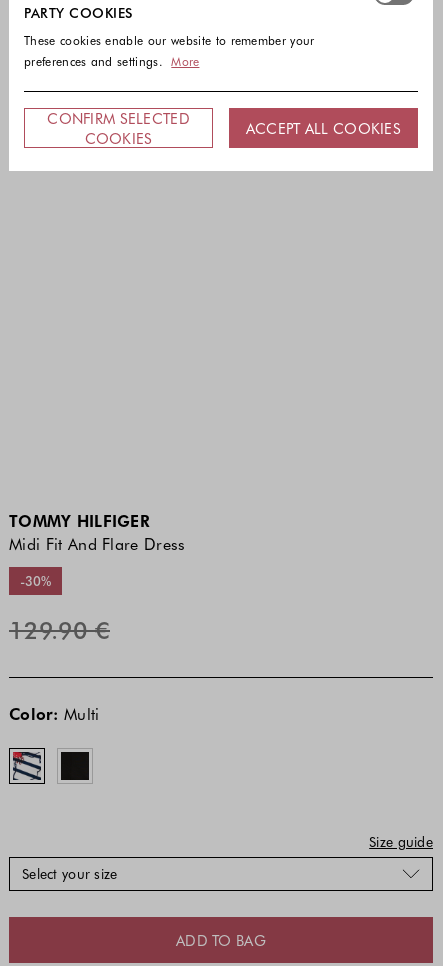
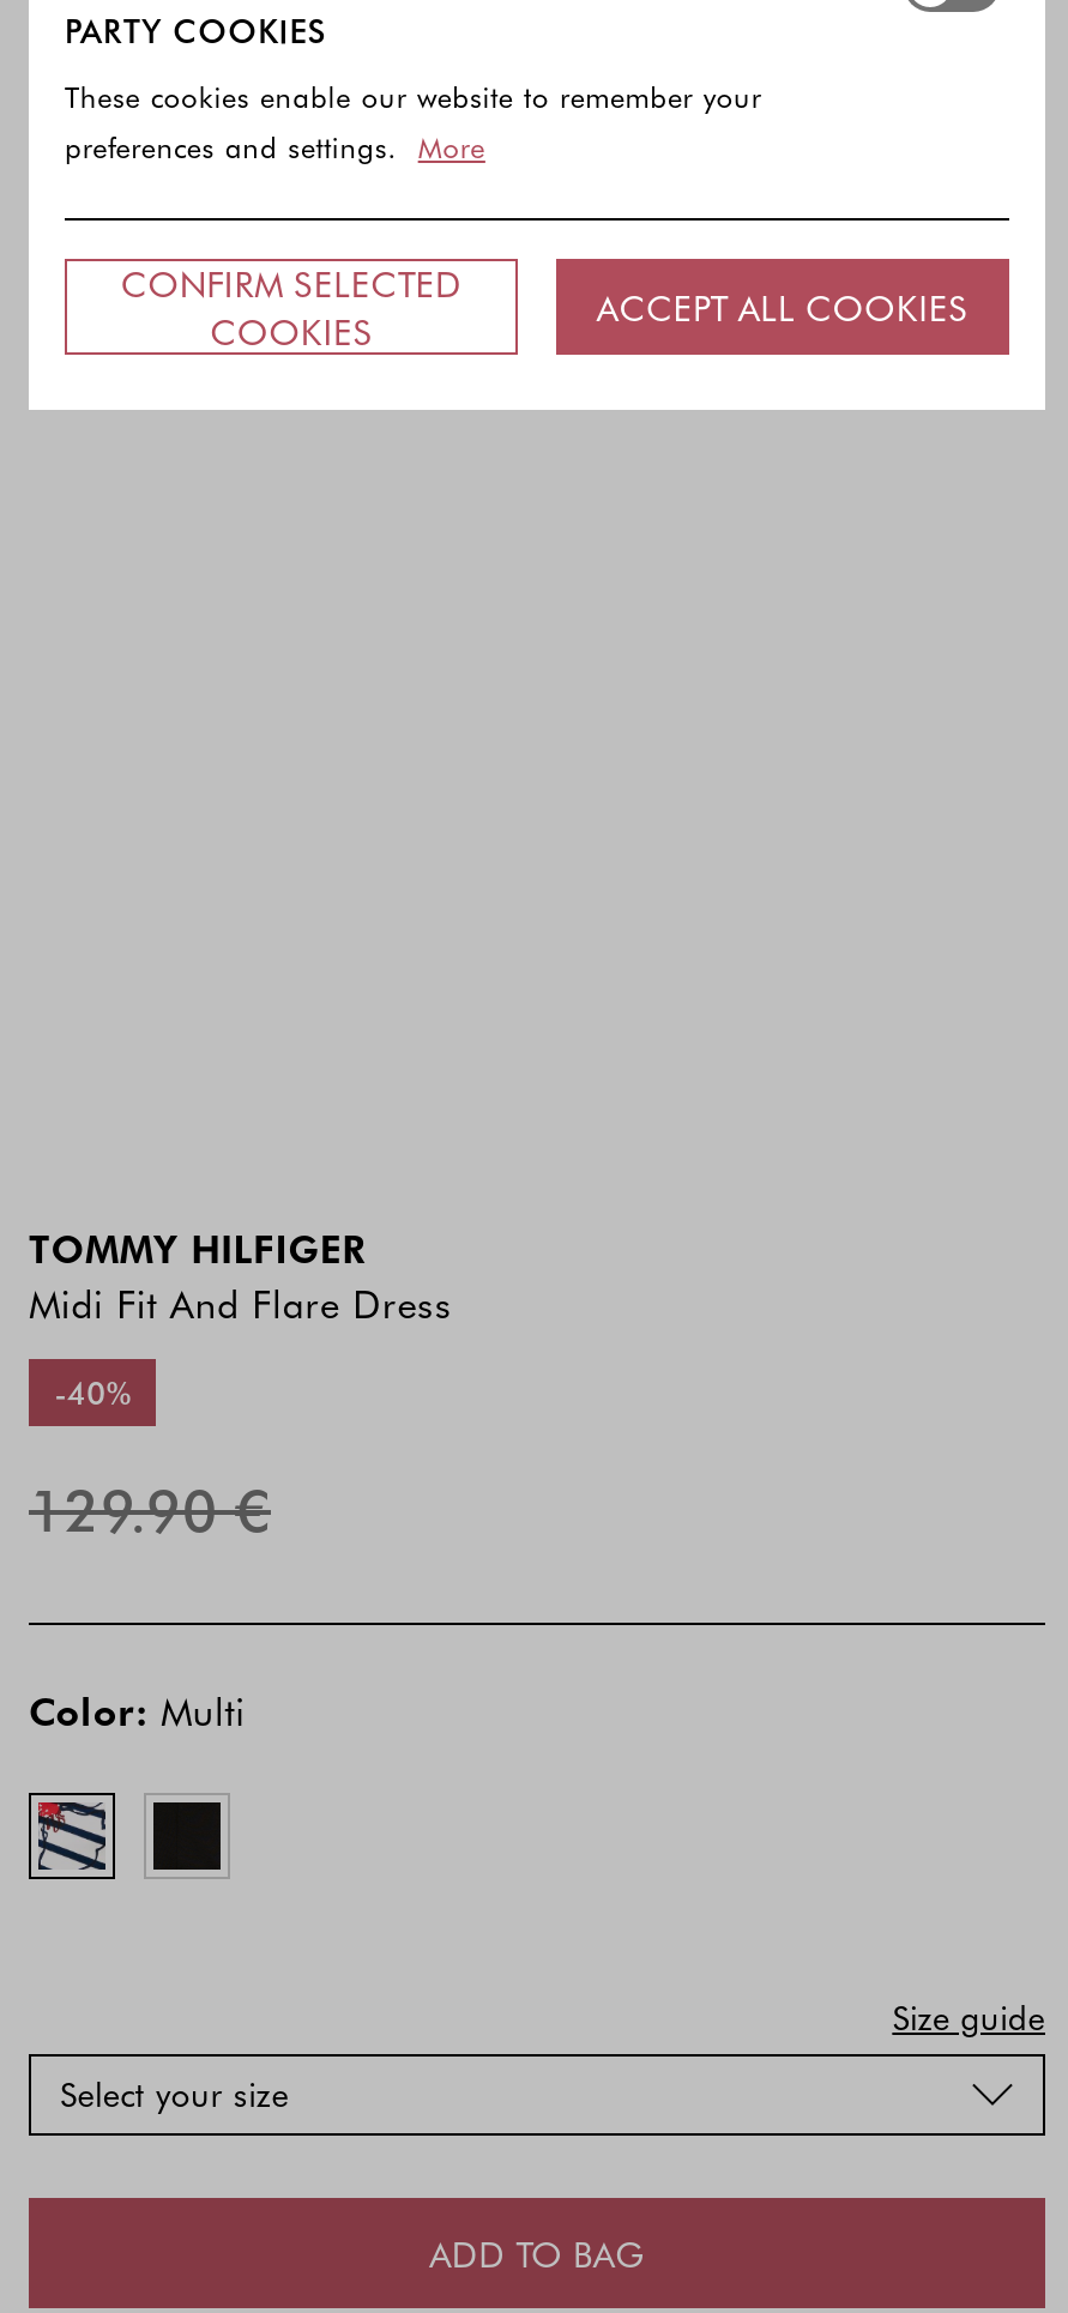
- -30%
+ -40%
